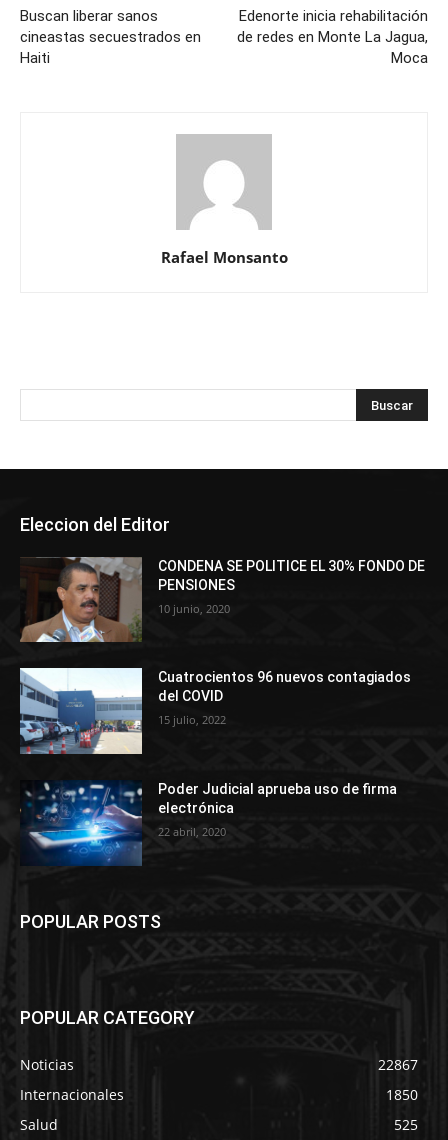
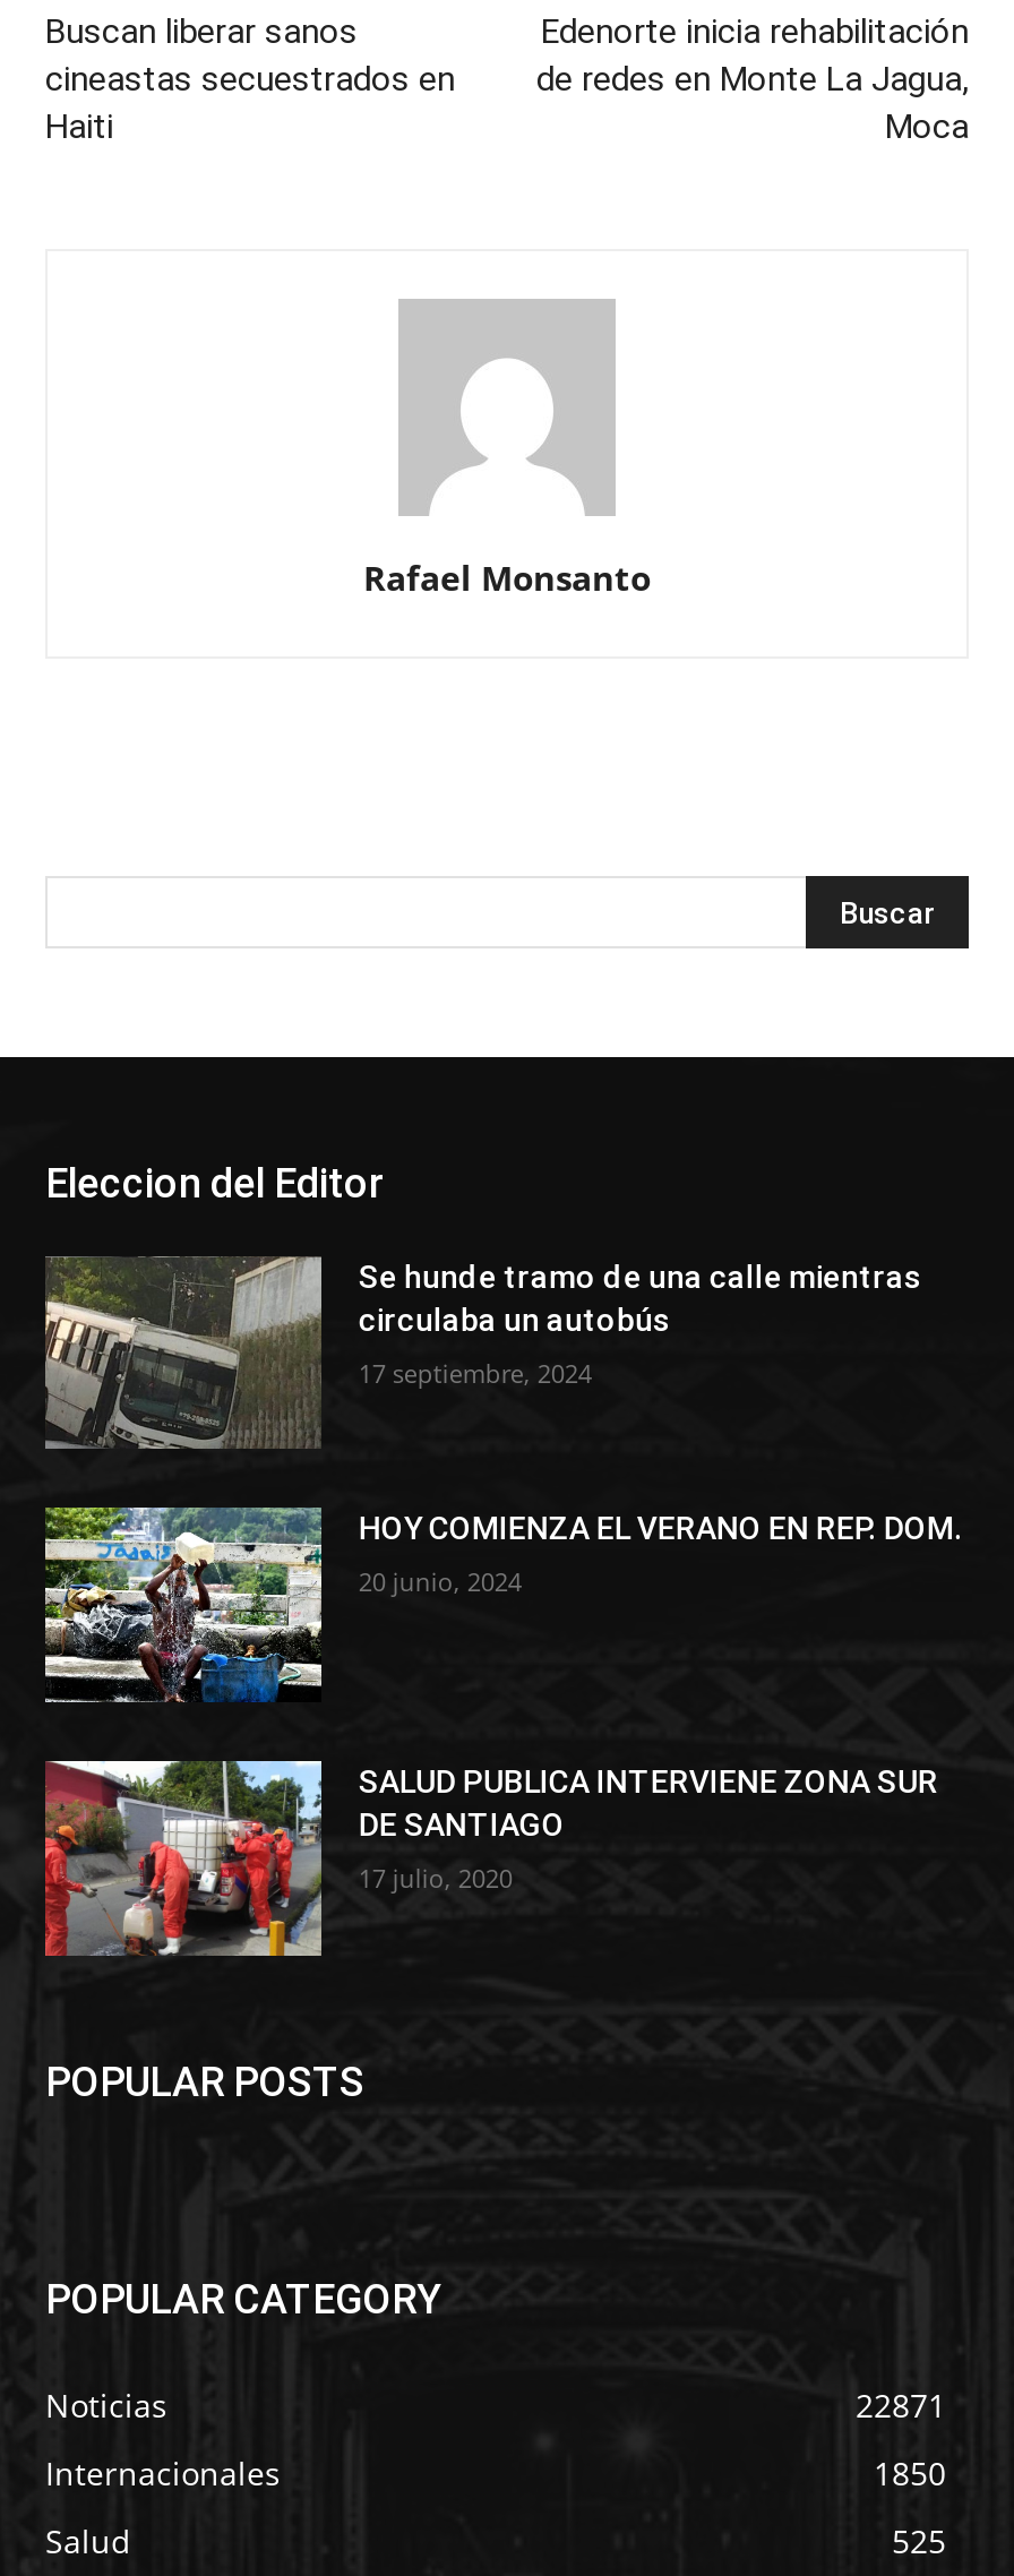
- [image]
- CONDENA SE POLITICE EL 30% FONDO DE
- PENSIONES
+ [image]
+ Se hunde tramo de una calle mientras
+ circulaba un autobús

- 10 junio, 2020
+ 17 septiembre, 2024

- [image]
- Cuatrocientos 96 nuevos contagiados
- del COVID
+ [image]
+ HOY COMIENZA EL VERANO EN REP. DOM.

- 15 julio, 2022
+ 20 junio, 2024

- [image]
- Poder Judicial aprueba uso de firma
- electrónica
+ [image]
+ SALUD PUBLICA INTERVIENE ZONA SUR
+ DE SANTIAGO

- 22 abril, 2020
+ 17 julio, 2020

- 22867
+ 22871
